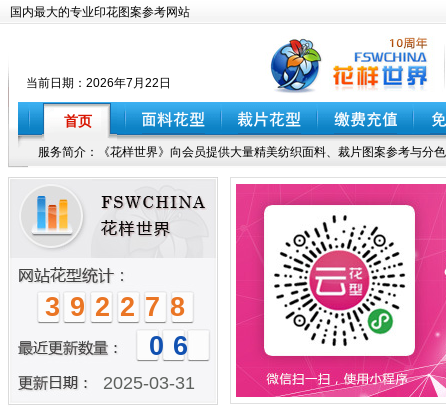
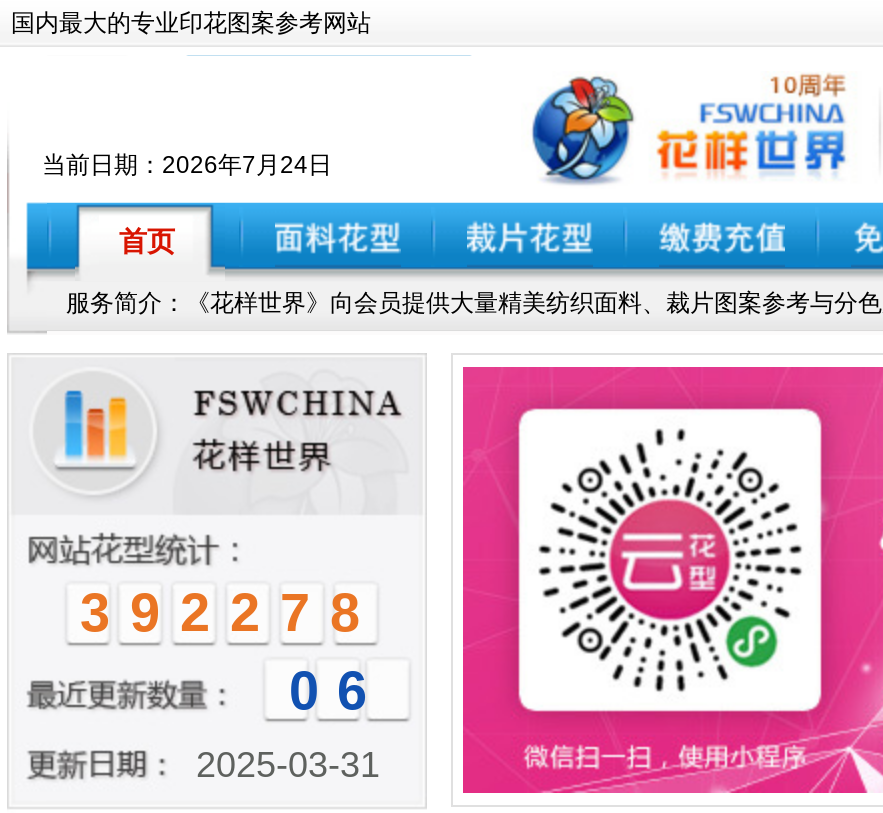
- 当前日期：2026年7月22日
+ 当前日期：2026年7月24日
